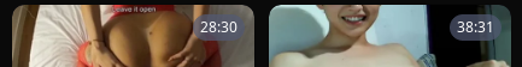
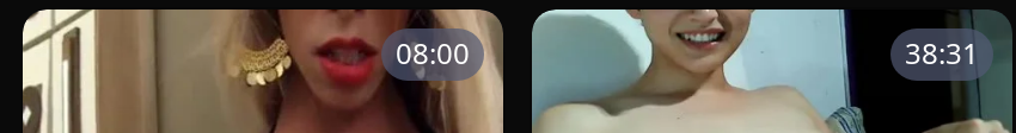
- 28:30
+ 08:00
